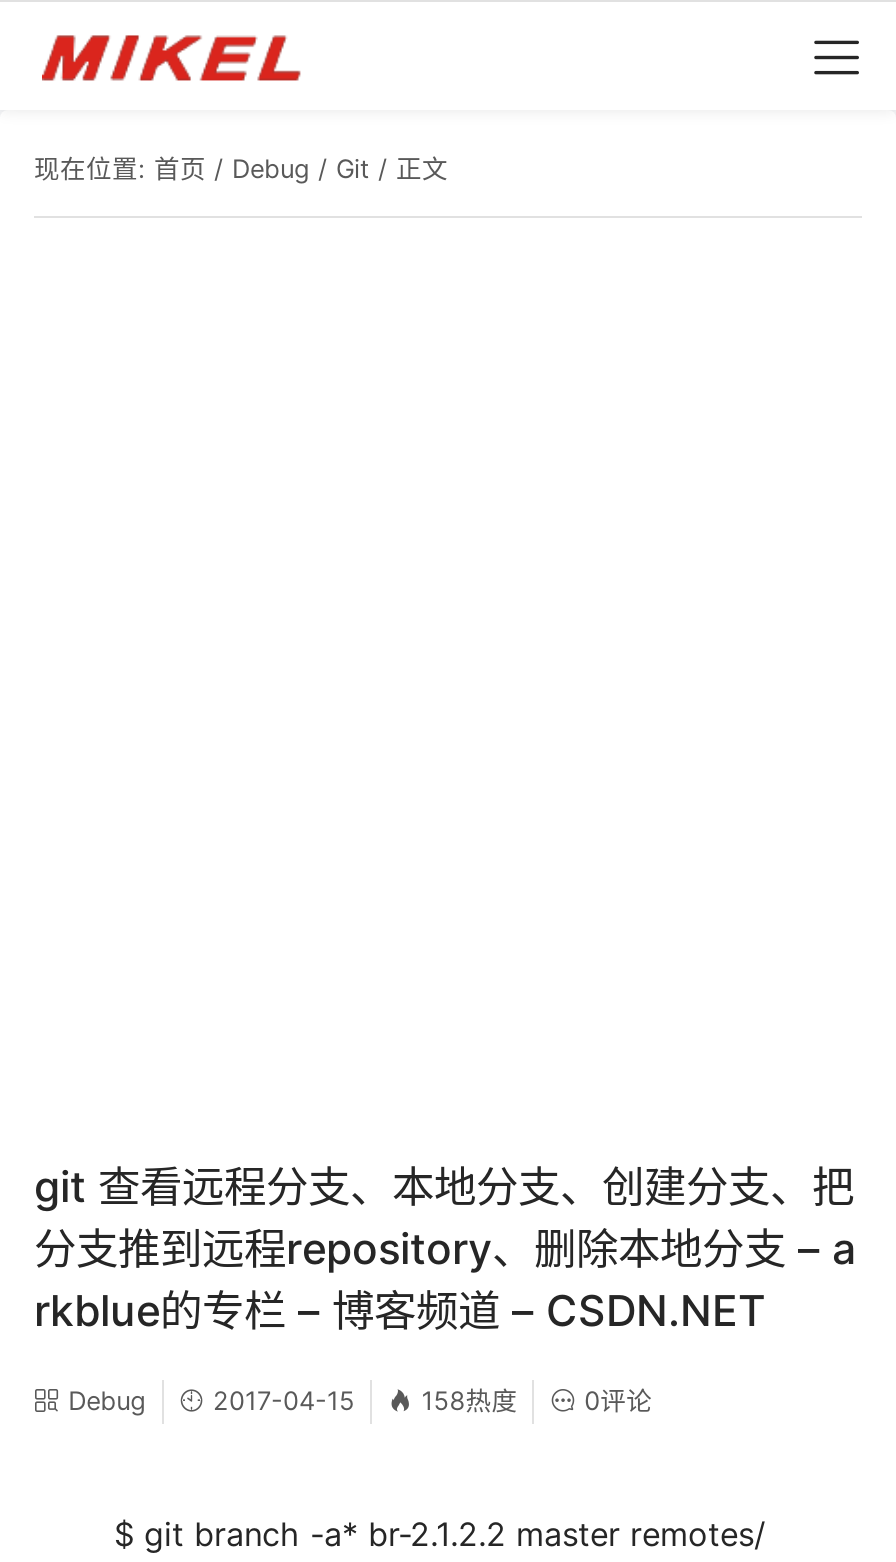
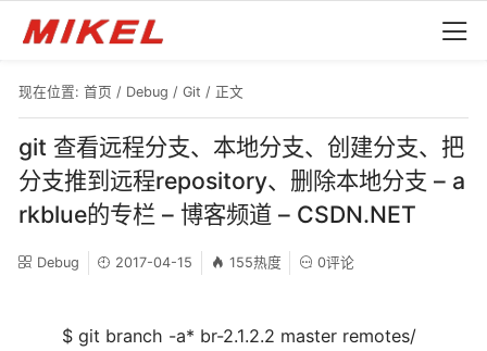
- 158热度
+ 155热度
